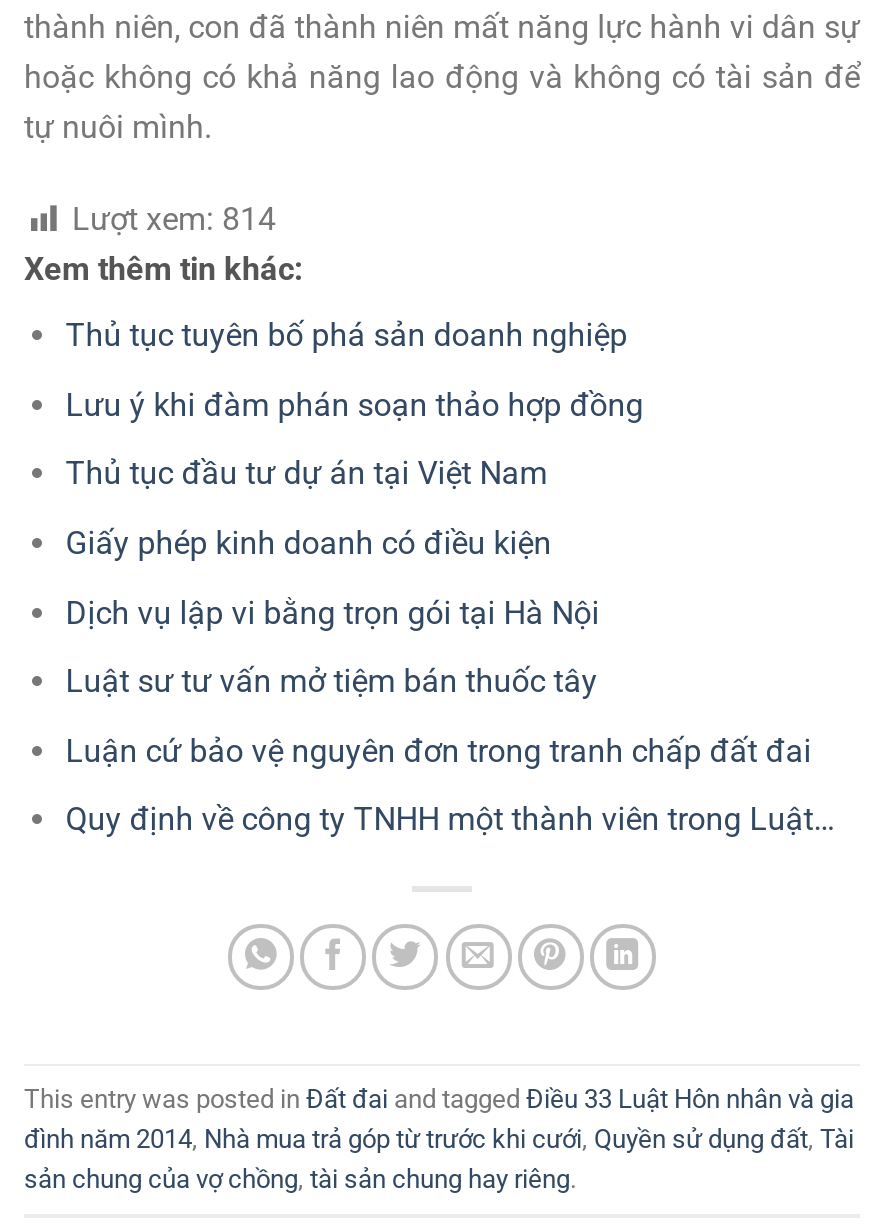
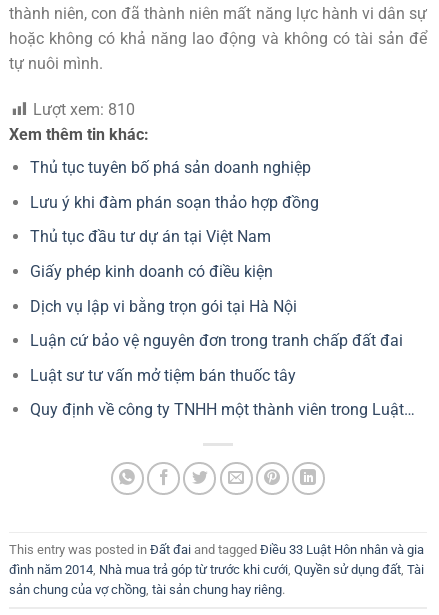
- Lượt xem: 814
+ Lượt xem: 810

moved down: Luật sư tư vấn mở tiệm bán thuốc tây

moved up: Luận cứ bảo vệ nguyên đơn trong tranh chấp đất đai
